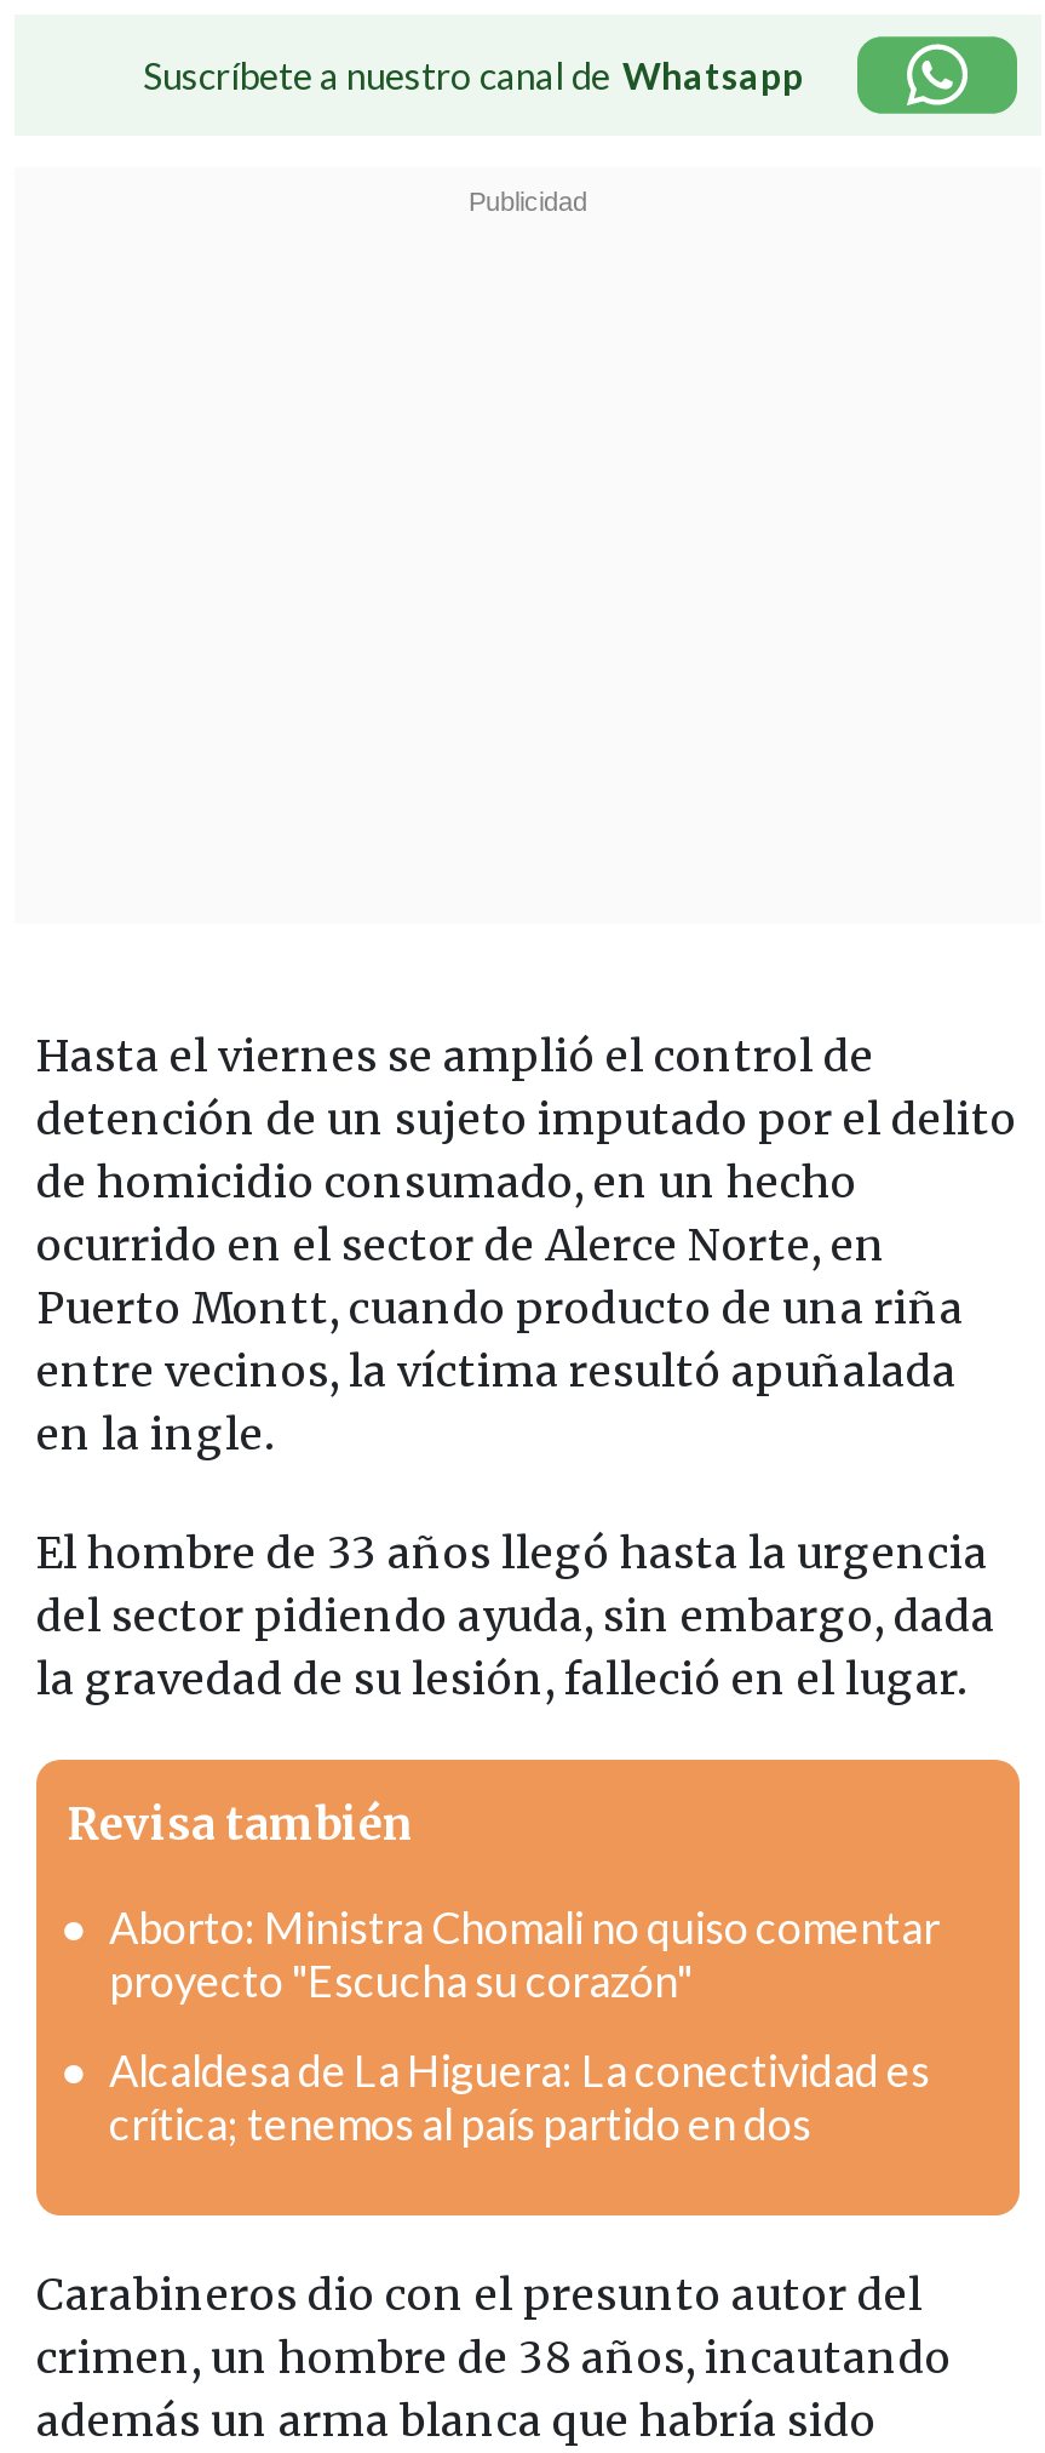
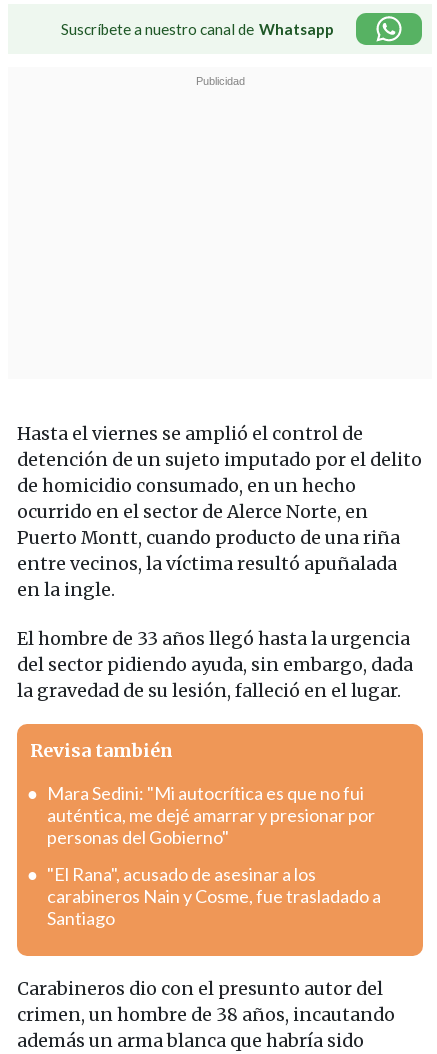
- Aborto: Ministra Chomali no quiso comentar
- proyecto "Escucha su corazón"
+ Mara Sedini: "Mi autocrítica es que no fui
+ auténtica, me dejé amarrar y presionar por
+ personas del Gobierno"

- Alcaldesa de La Higuera: La conectividad es
- crítica; tenemos al país partido en dos
+ "El Rana", acusado de asesinar a los
+ carabineros Nain y Cosme, fue trasladado a
+ Santiago
